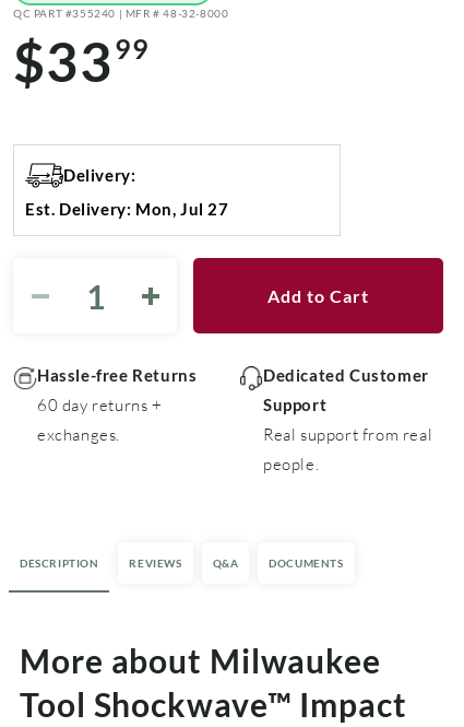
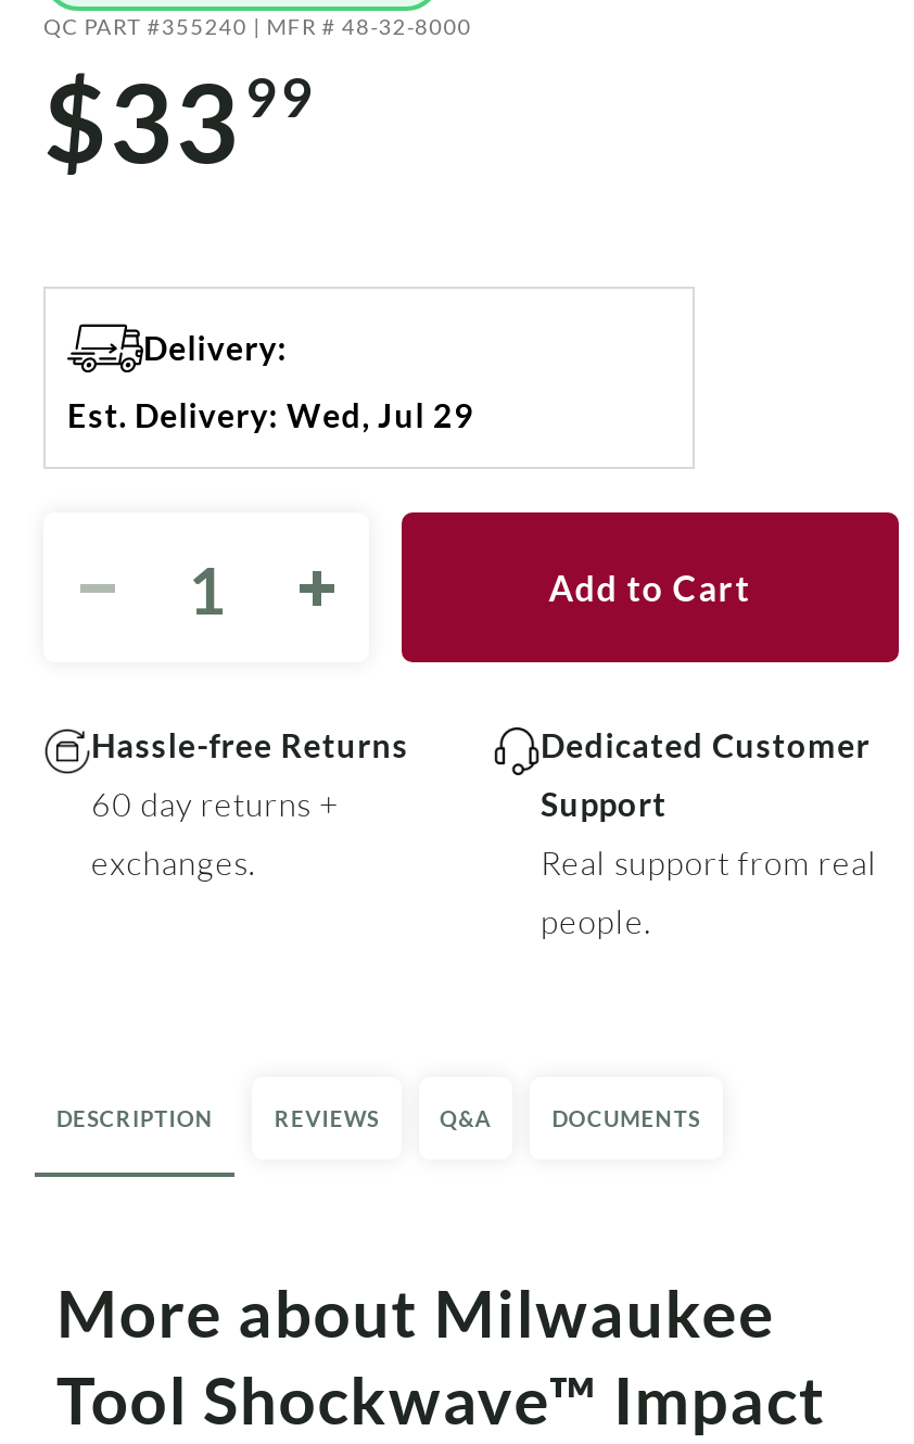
- Est. Delivery: Mon, Jul 27
+ Est. Delivery: Wed, Jul 29
